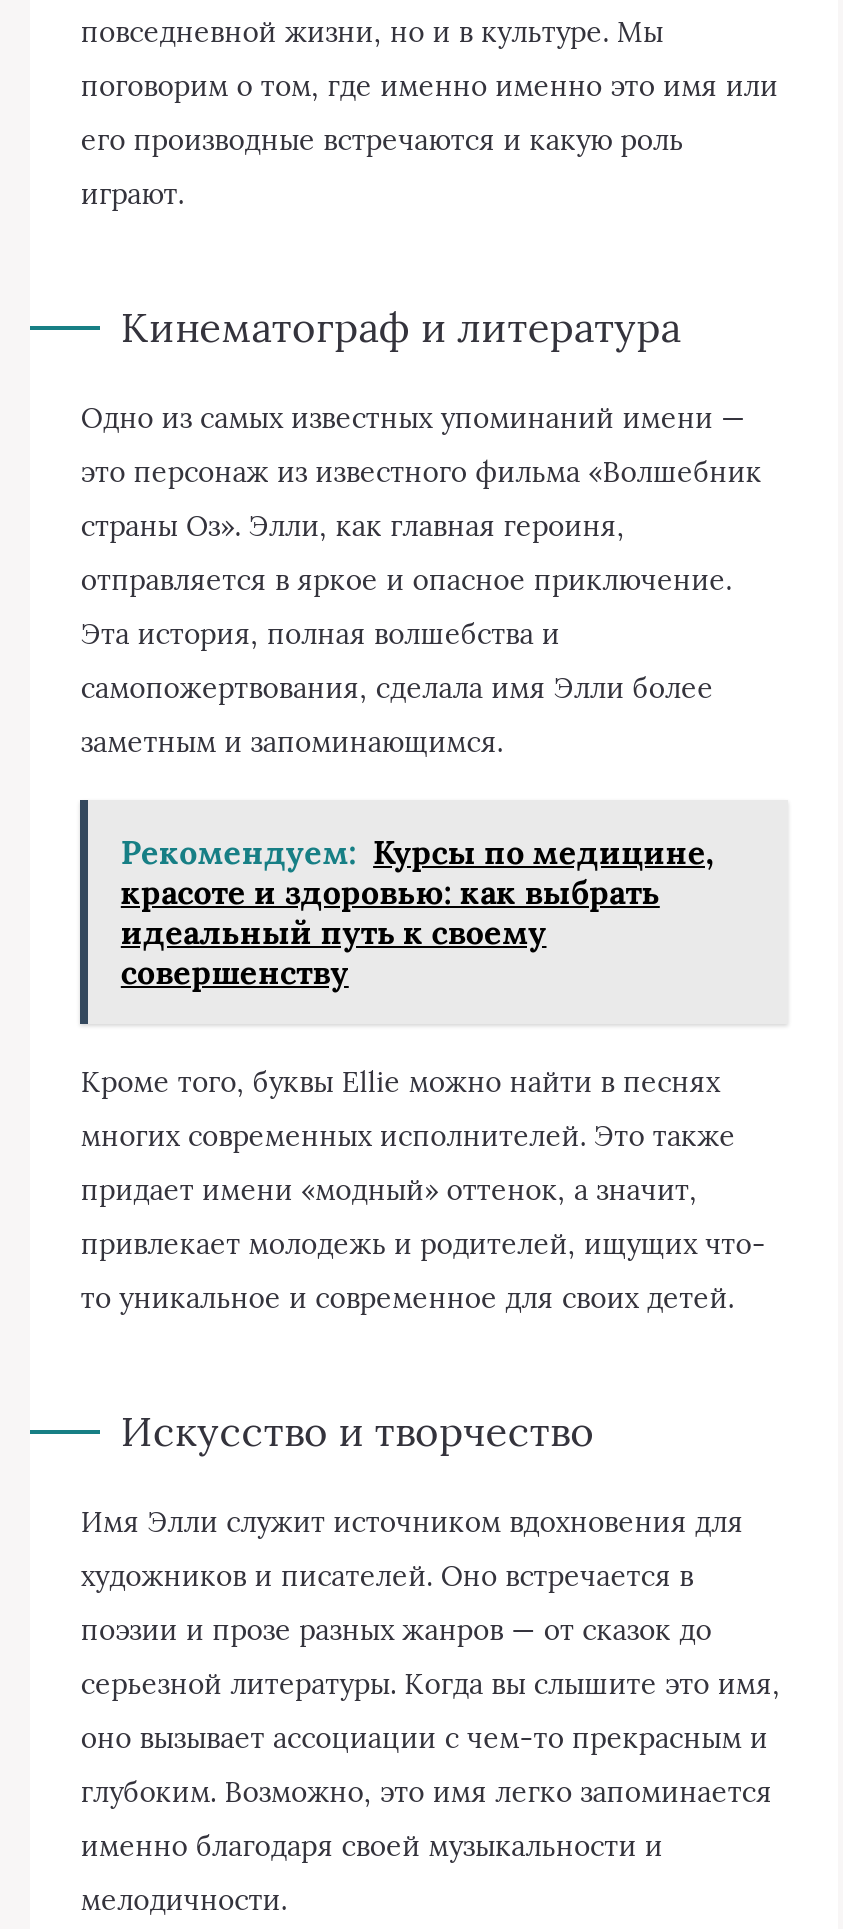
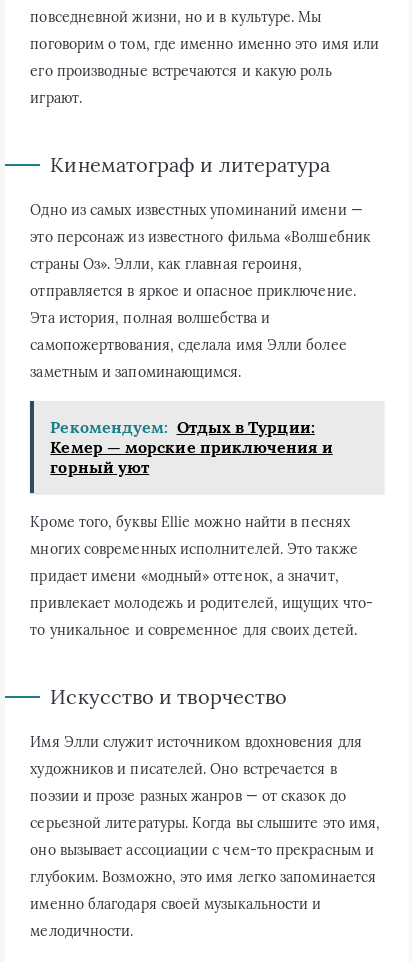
- Рекомендуем: Курсы по медицине,
- красоте и здоровью: как выбрать
- идеальный путь к своему
- совершенству
+ Рекомендуем: Отдых в Турции:
+ Кемер — морские приключения и
+ горный уют
